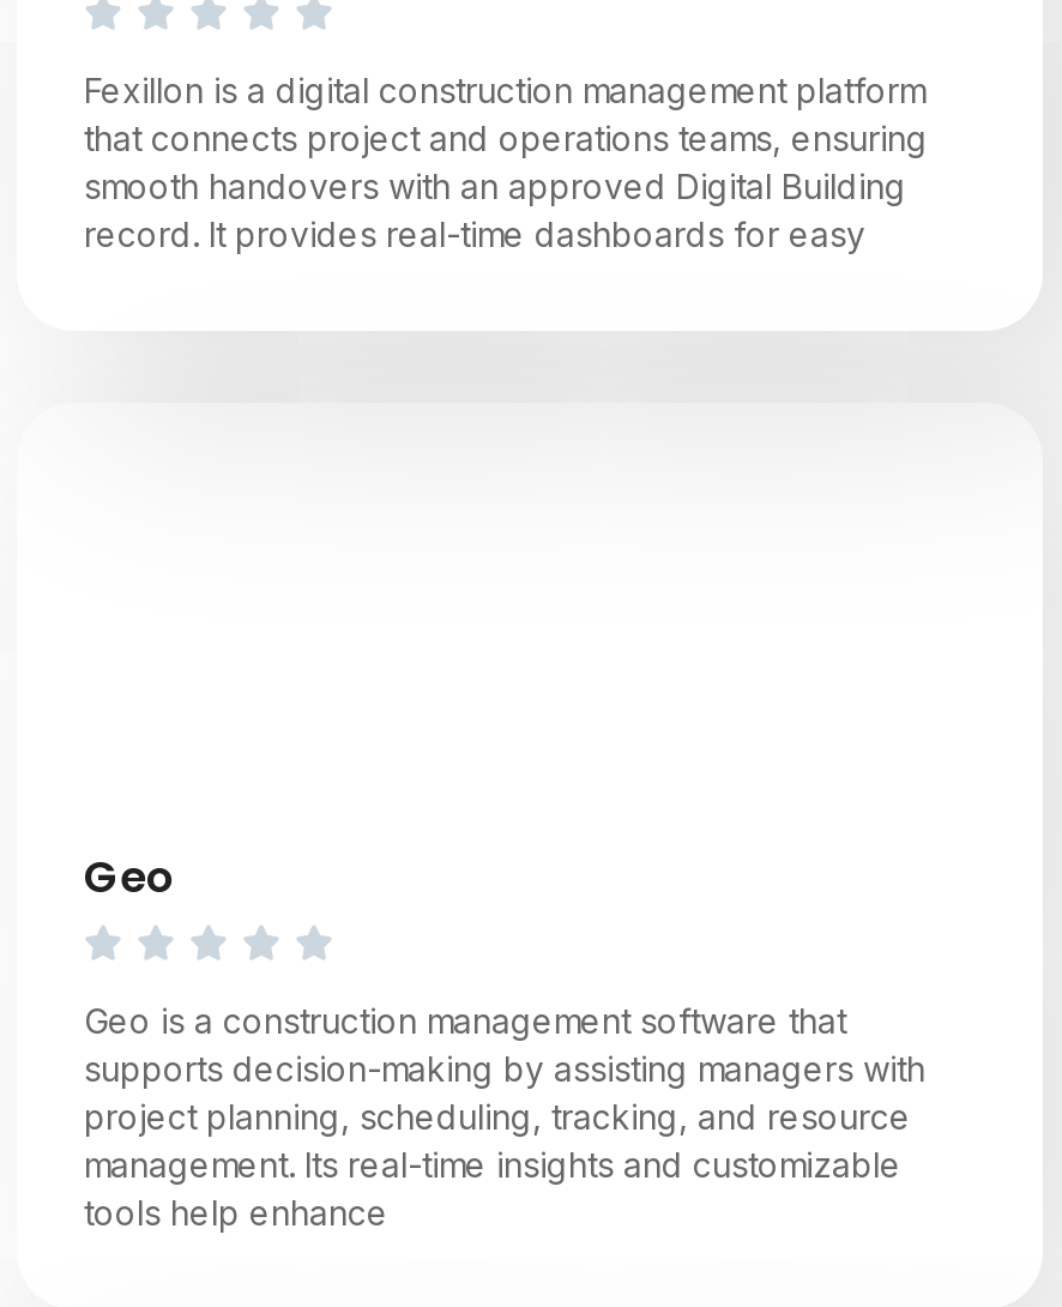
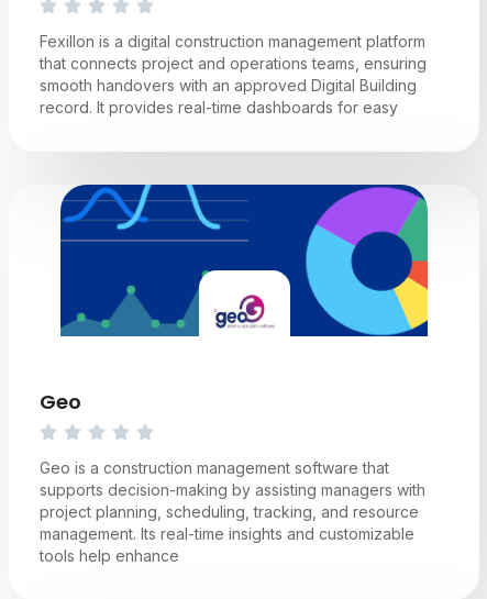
+ [image]
